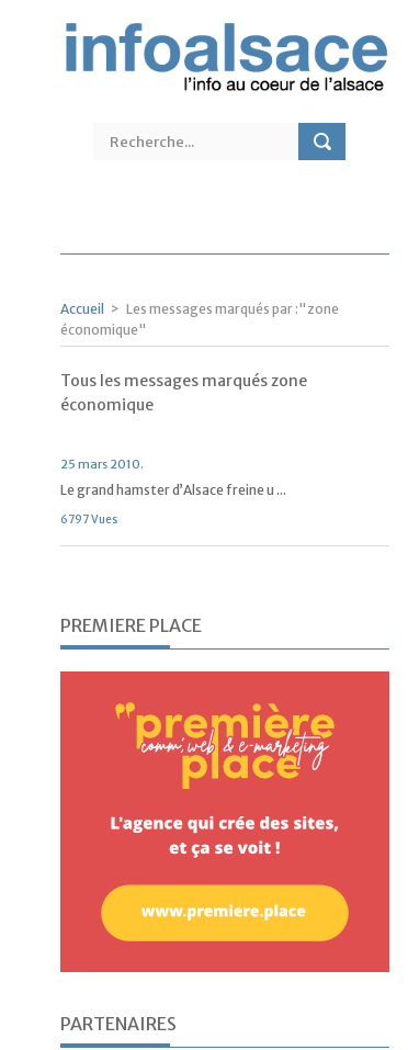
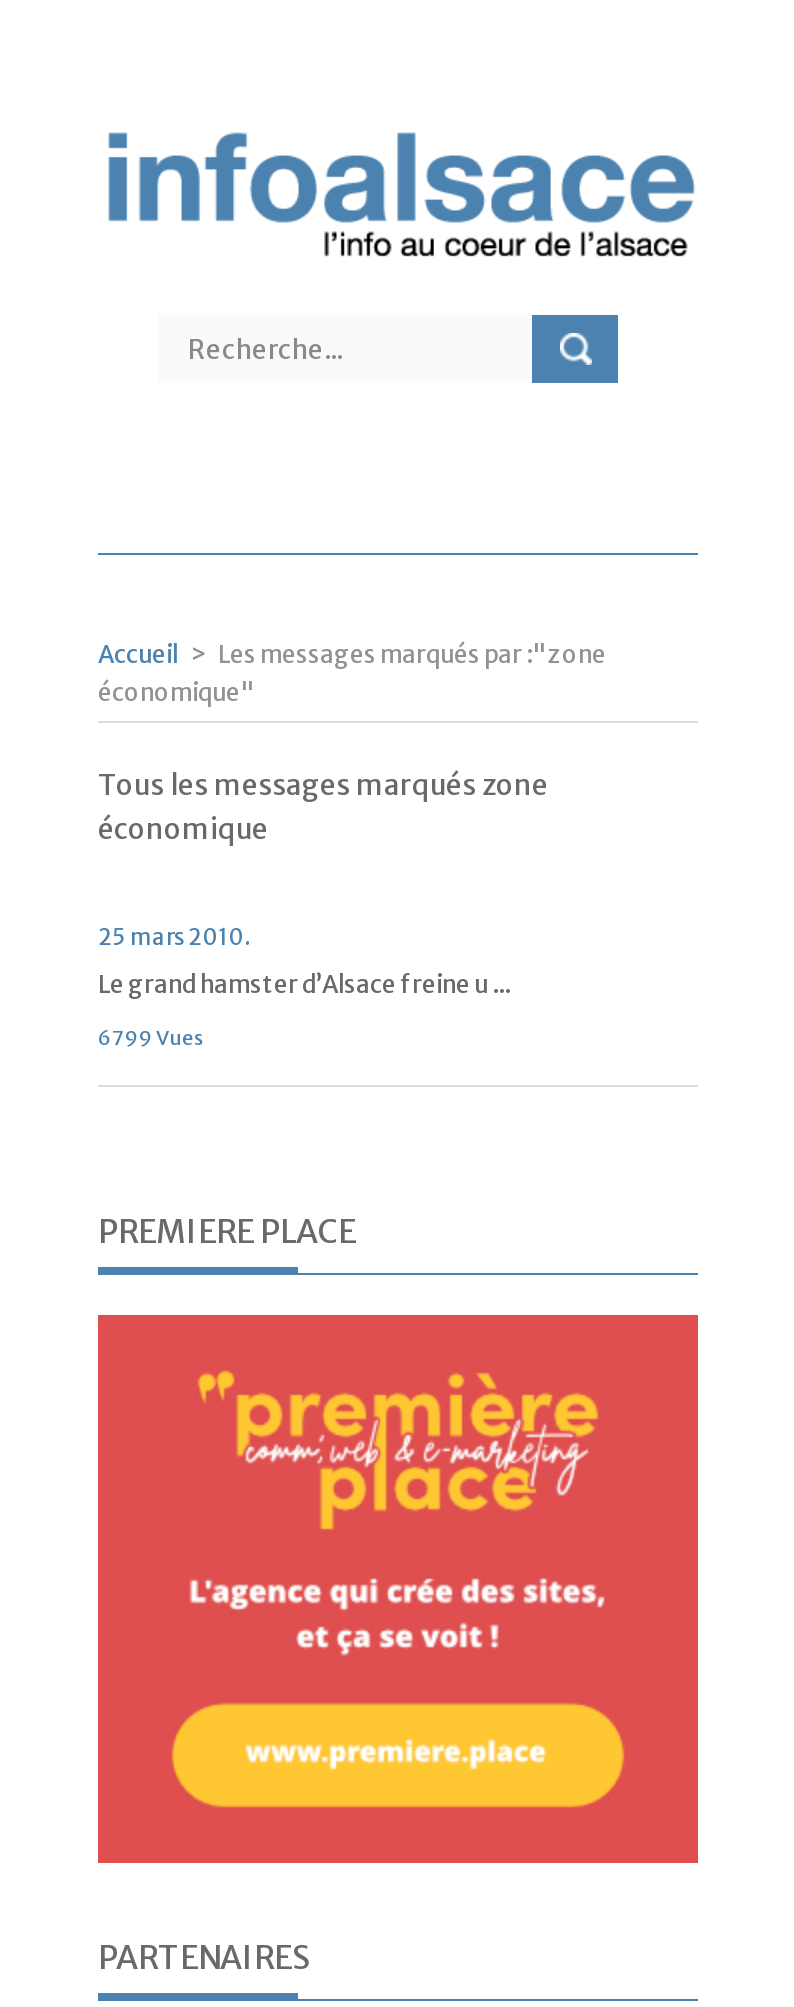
- 6797 Vues
+ 6799 Vues
